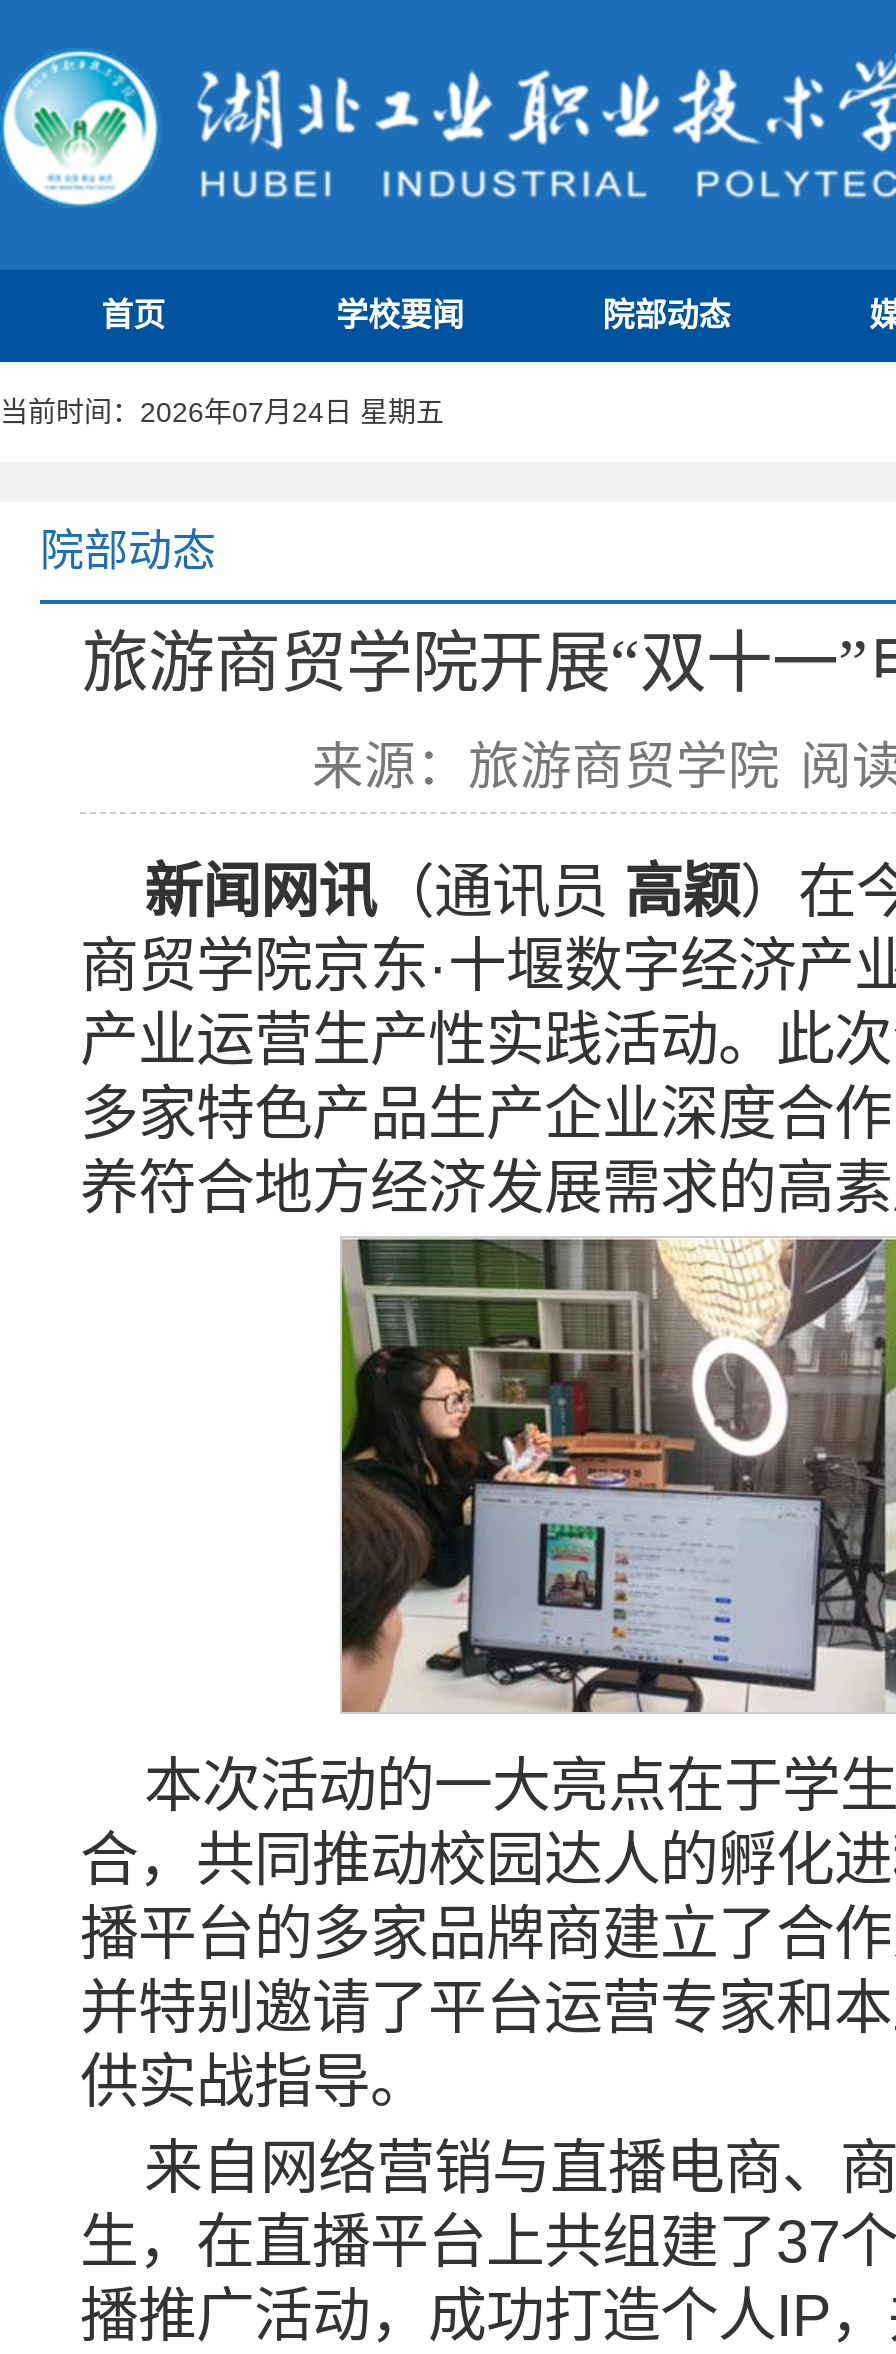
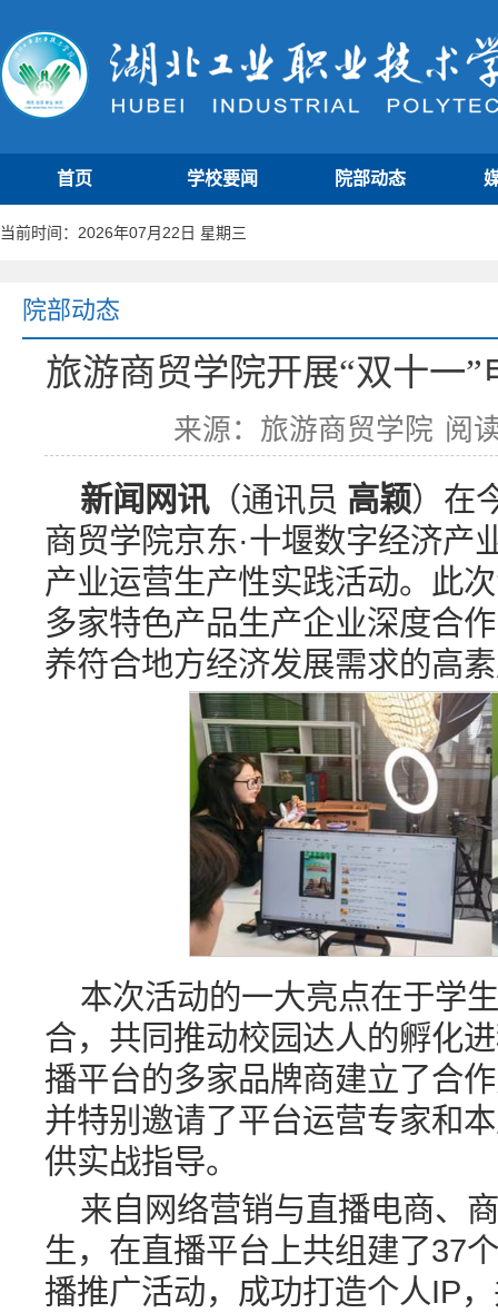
- 当前时间：2026年07月24日 星期五
+ 当前时间：2026年07月22日 星期三
